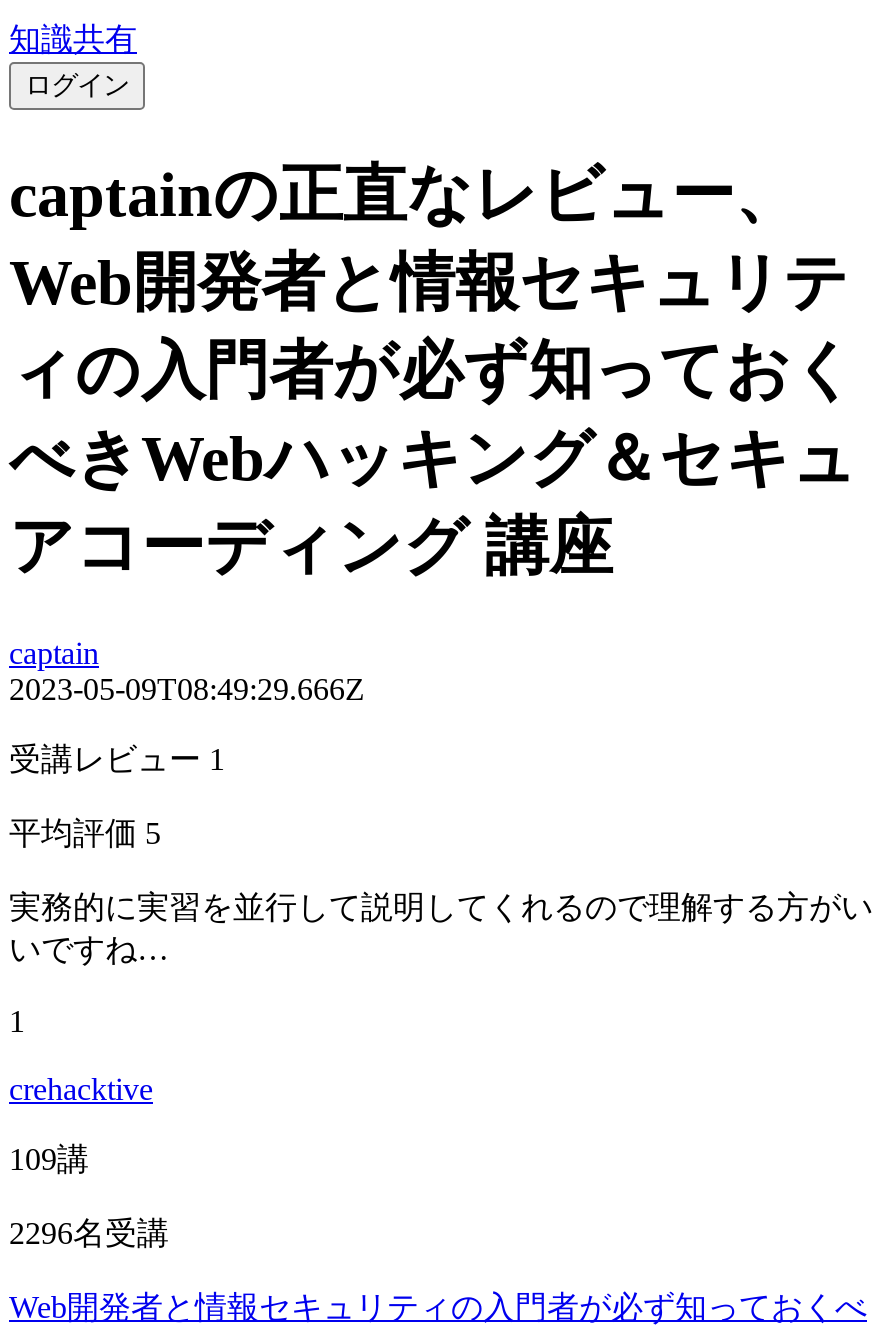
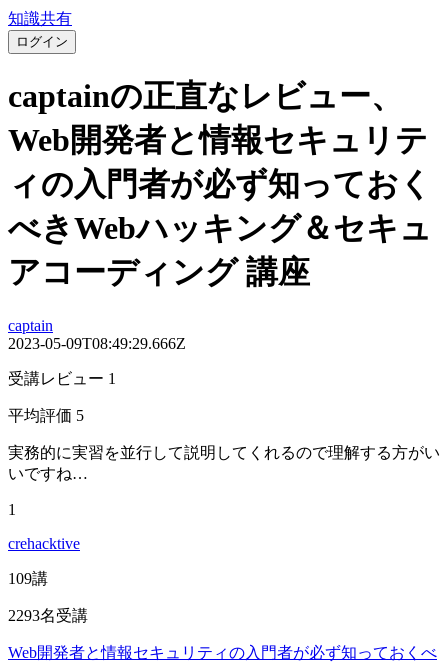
- 2296名受講
+ 2293名受講
